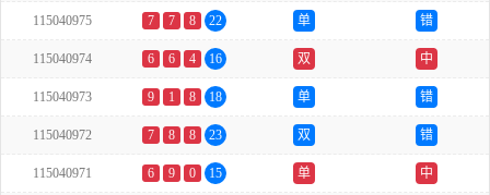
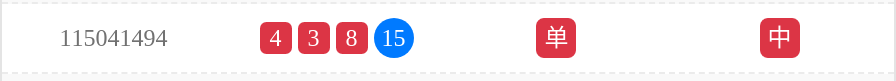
- 115040975
+ 115041494

- 22
- 单
- 错
- 115040974
- 6
- 6
- 4
- 16
- 双
- 中
- 115040973
- 9
- 1
- 8
- 18
- 单
- 错
- 115040972
- 7
- 8
- 8
- 23
- 双
- 错
- 115040971
- 6
- 9
- 0

- 7
+ 4

- 7
+ 3
